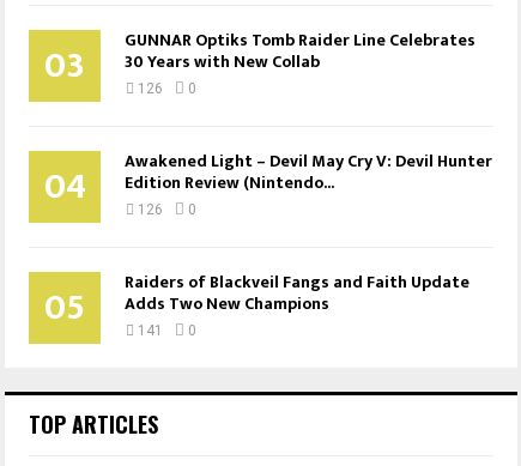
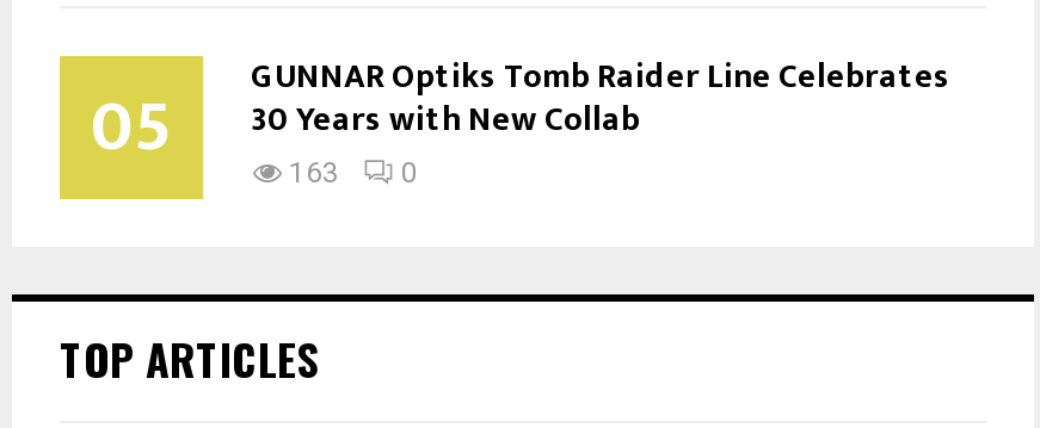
- 03 GUNNAR Optiks Tomb Raider Line Celebrates 30 Years with New Collab
+ 05 GUNNAR Optiks Tomb Raider Line Celebrates 30 Years with New Collab

- 126
- 0
- 04
- Awakened Light – Devil May Cry V: Devil Hunter
- Edition Review (Nintendo...
- 126
- 0
- 05
- Raiders of Blackveil Fangs and Faith Update
- Adds Two New Champions
- 141
+ 163
